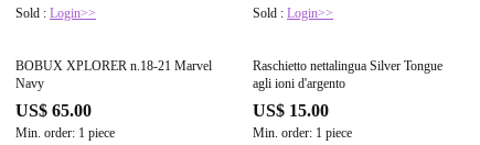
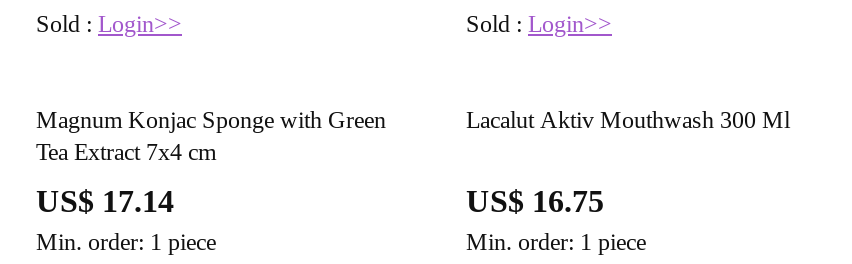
- BOBUX XPLORER n.18-21 Marvel
- Navy
+ Magnum Konjac Sponge with Green
+ Tea Extract 7x4 cm

- Raschietto nettalingua Silver Tongue
- agli ioni d'argento
+ Lacalut Aktiv Mouthwash 300 Ml

- US$ 65.00
+ US$ 17.14

- US$ 15.00
+ US$ 16.75
